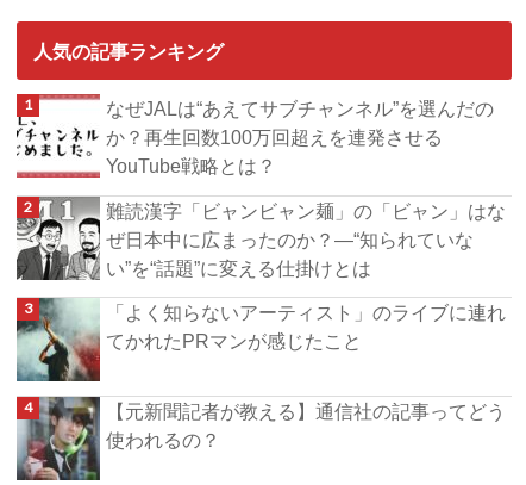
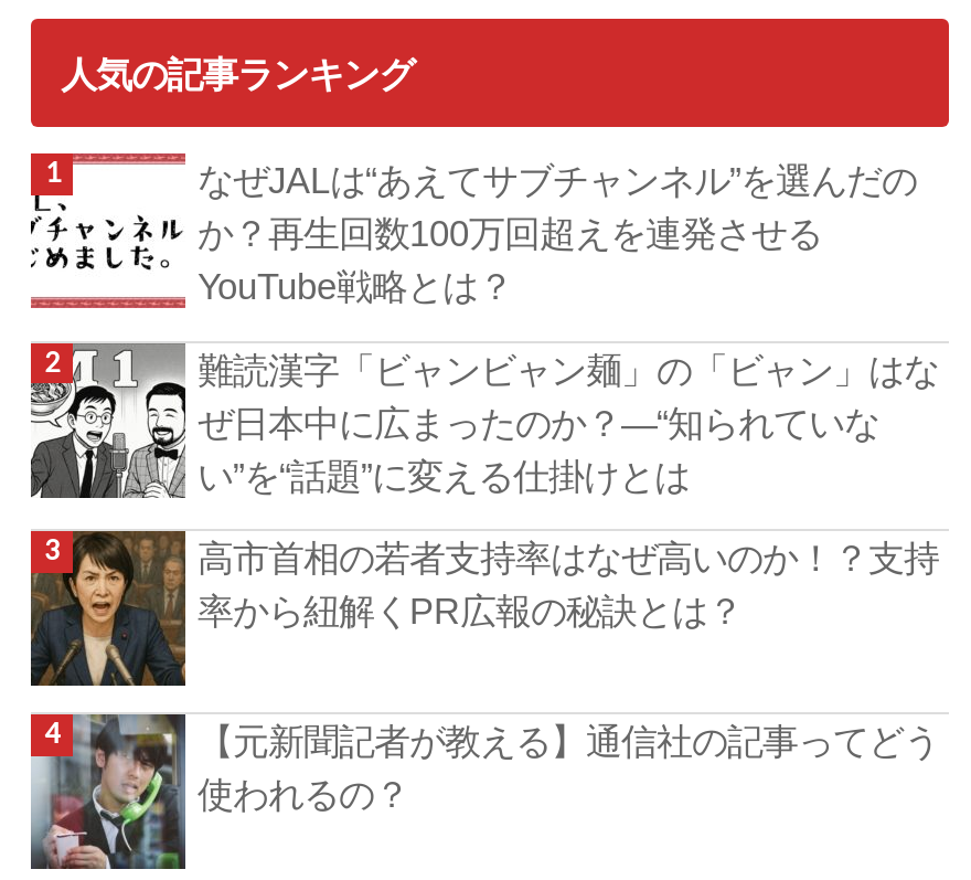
- [image]
- 「よく知らないアーティスト」のライブに連れ
- てかれたPRマンが感じたこと
+ [image]
+ 高市首相の若者支持率はなぜ高いのか！？支持
+ 率から紐解くPR広報の秘訣とは？
